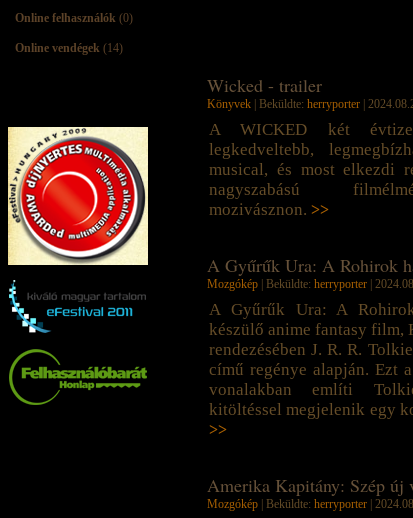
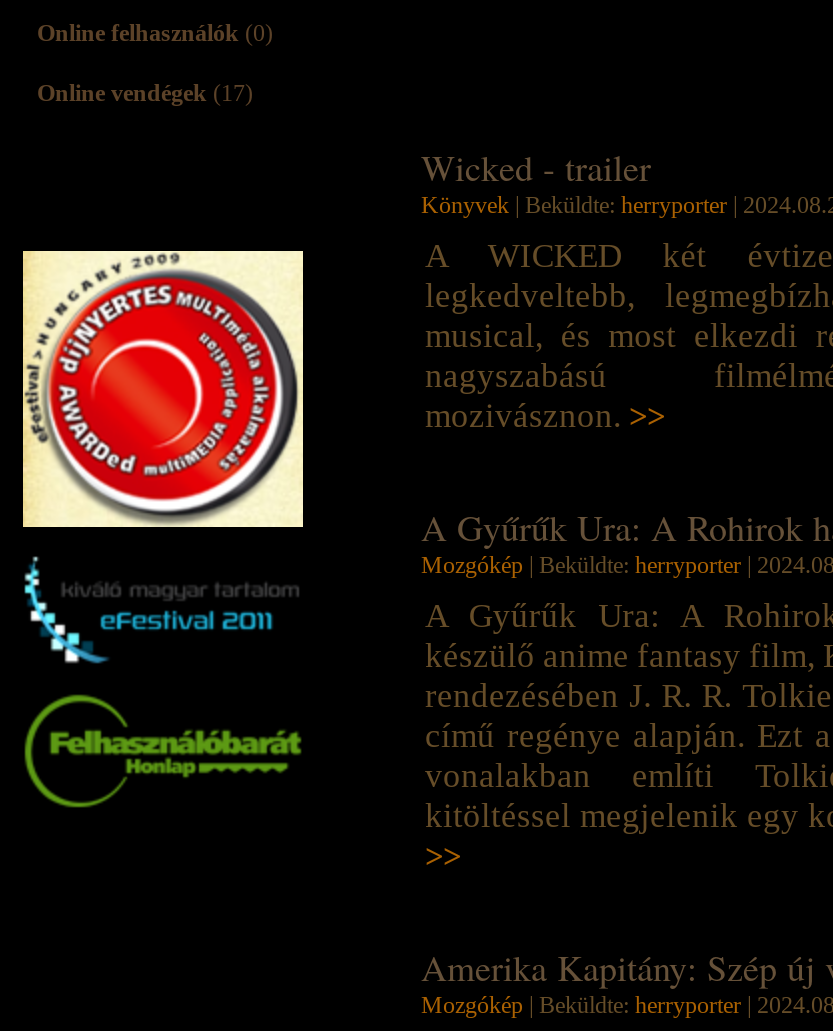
- Online vendégek (14)
+ Online vendégek (17)
